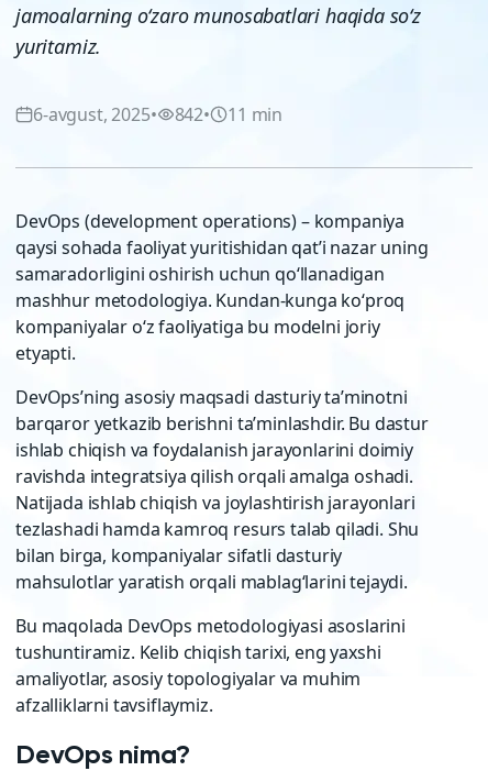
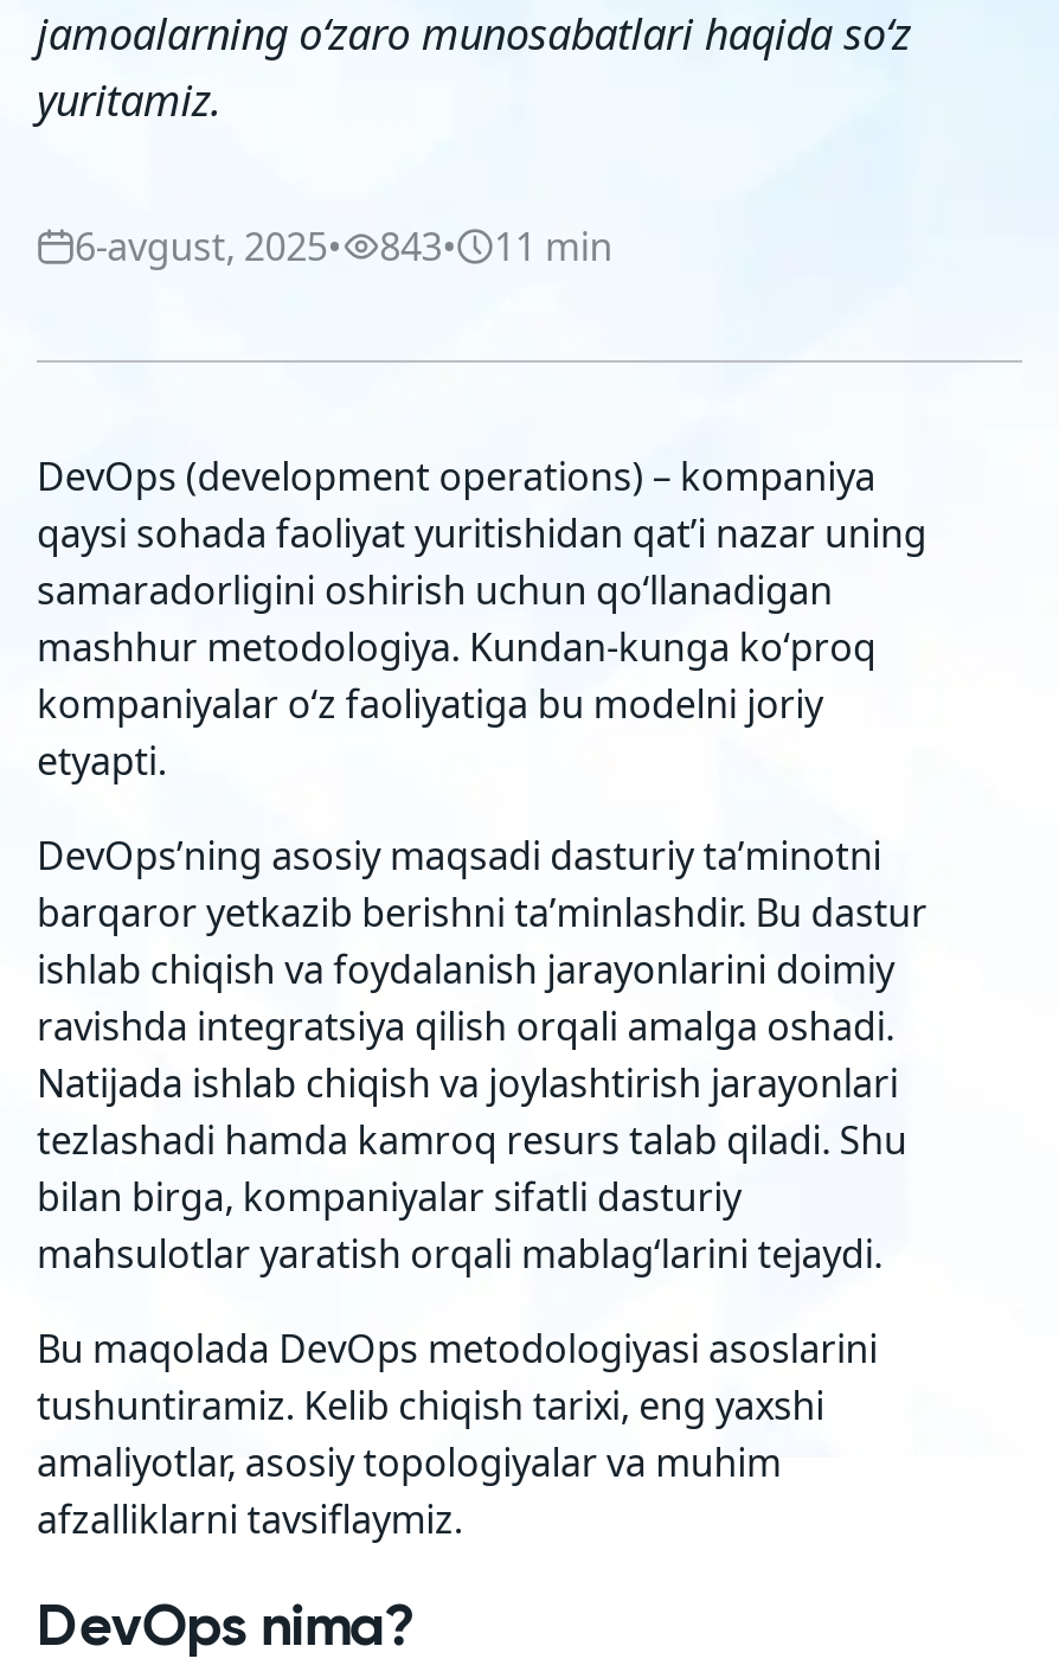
- 6-avgust, 2025• 842• 11 min
+ 6-avgust, 2025• 843• 11 min
